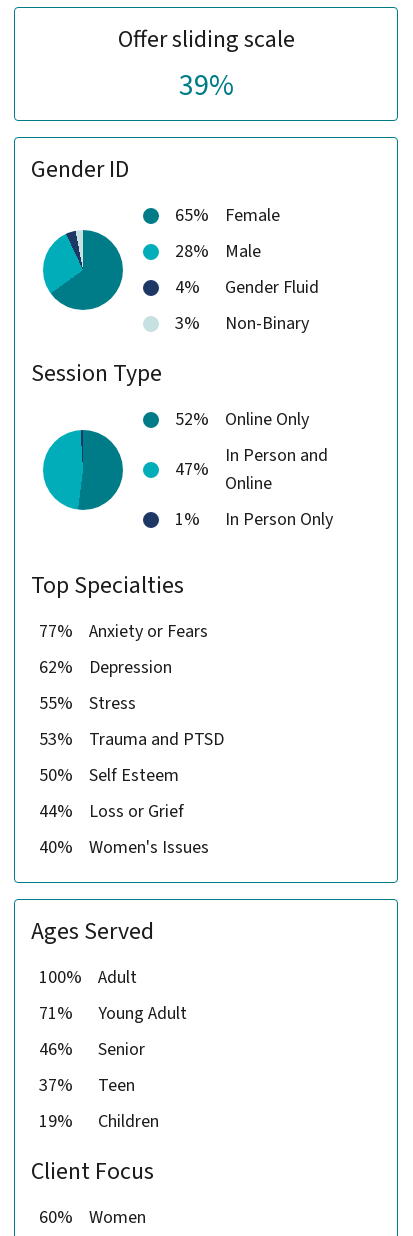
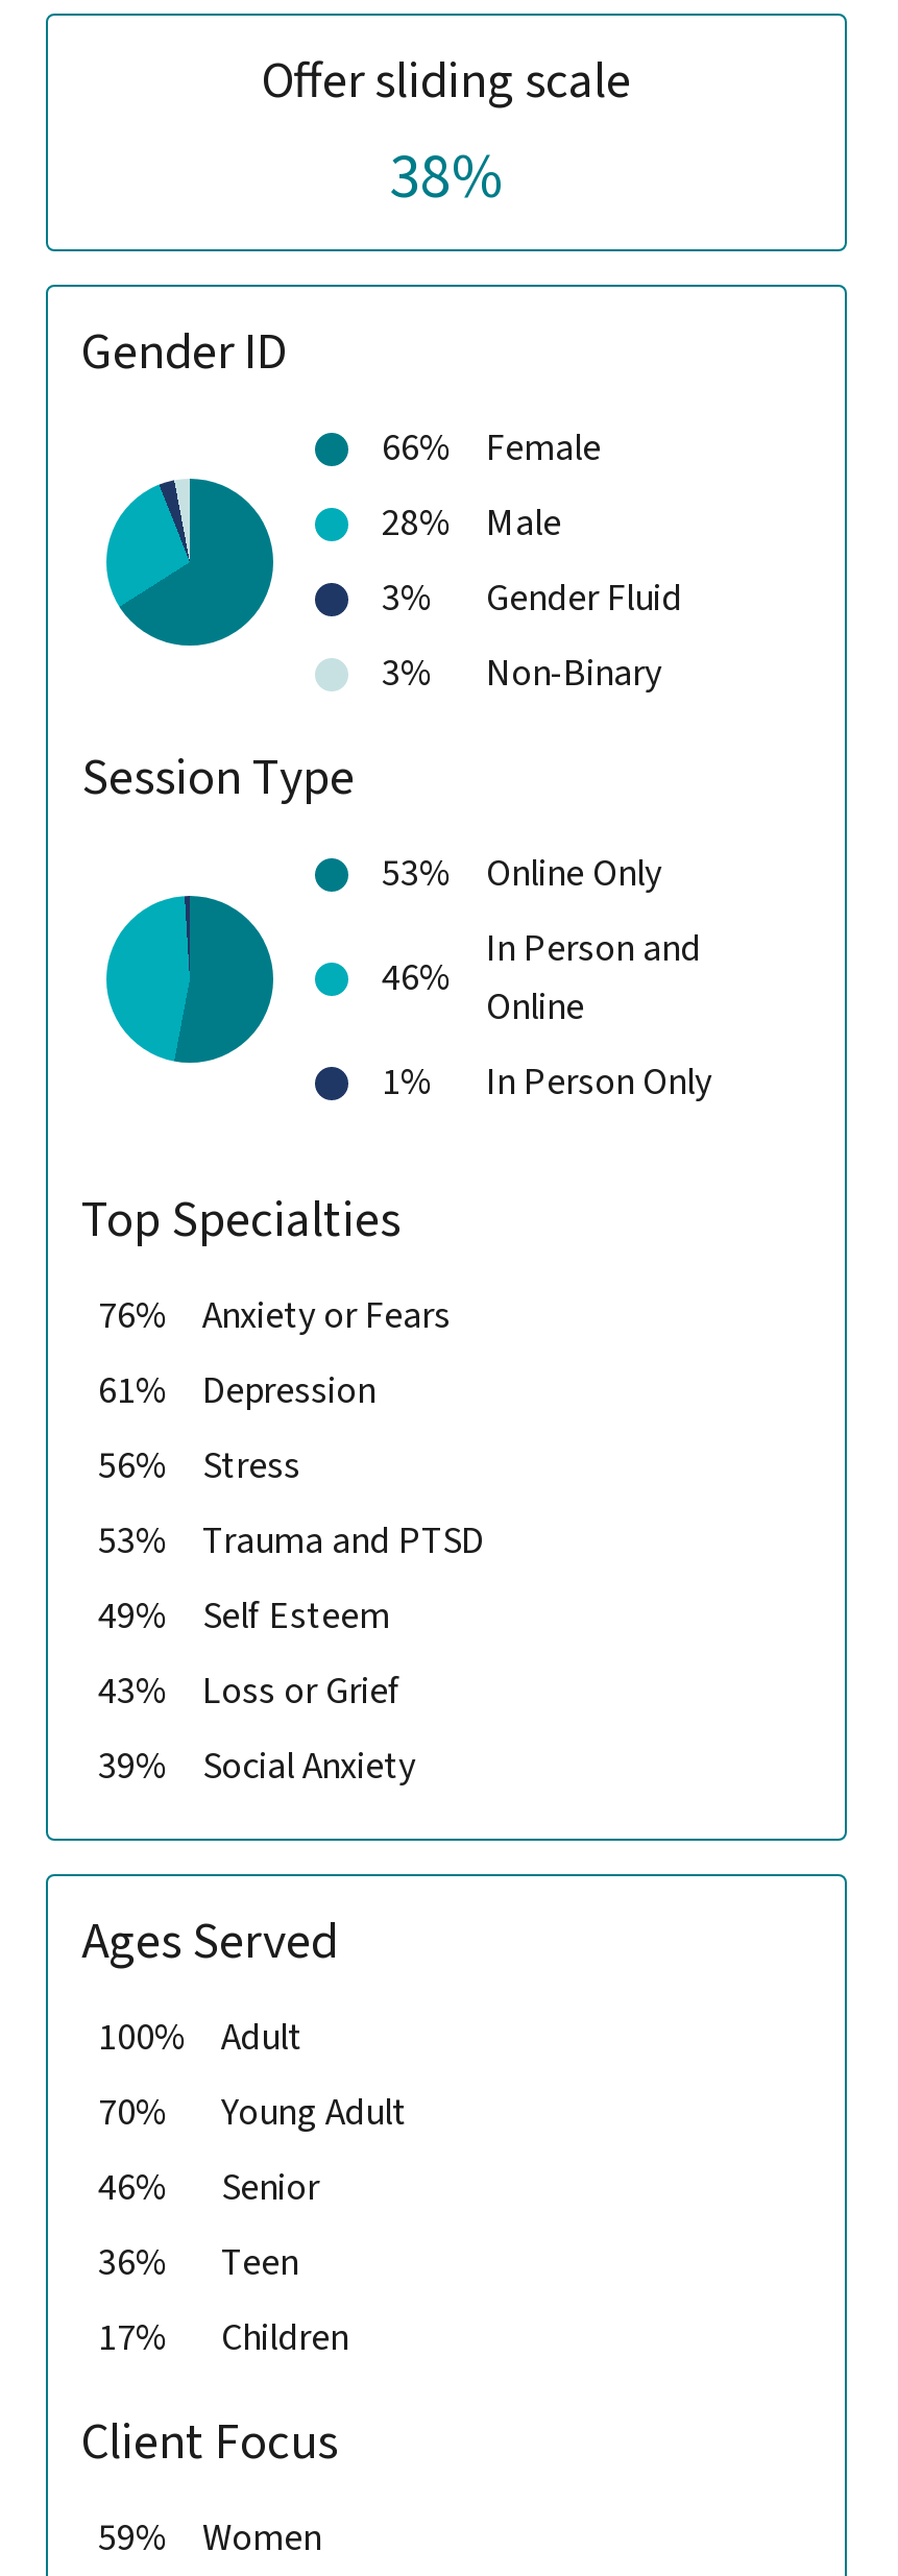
- 39%
+ 38%

- 65% Female
+ 66% Female

- 4% Gender Fluid
+ 3% Gender Fluid

- 52% Online Only
+ 53% Online Only

- 47%
+ 46%

- 77% Anxiety or Fears
+ 76% Anxiety or Fears

- 62% Depression
+ 61% Depression

- 55% Stress
+ 56% Stress

- 50% Self Esteem
+ 49% Self Esteem

- 44% Loss or Grief
+ 43% Loss or Grief

- 40%
- Women's Issues
+ 39%
+ Social Anxiety

- 71% Young Adult
+ 70% Young Adult

- 37% Teen
+ 36% Teen

- 19% Children
+ 17% Children

- 60% Women
+ 59% Women
